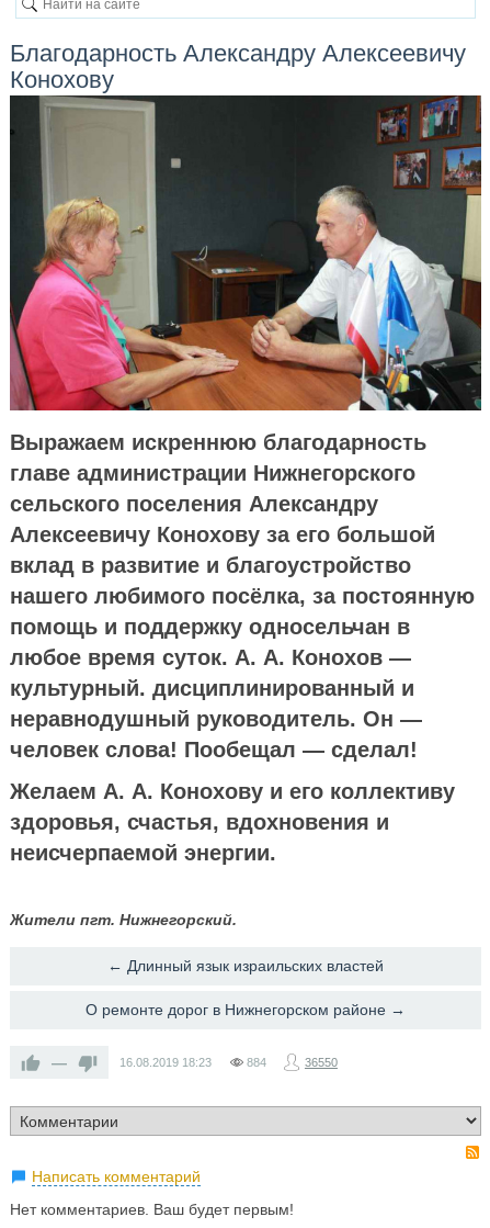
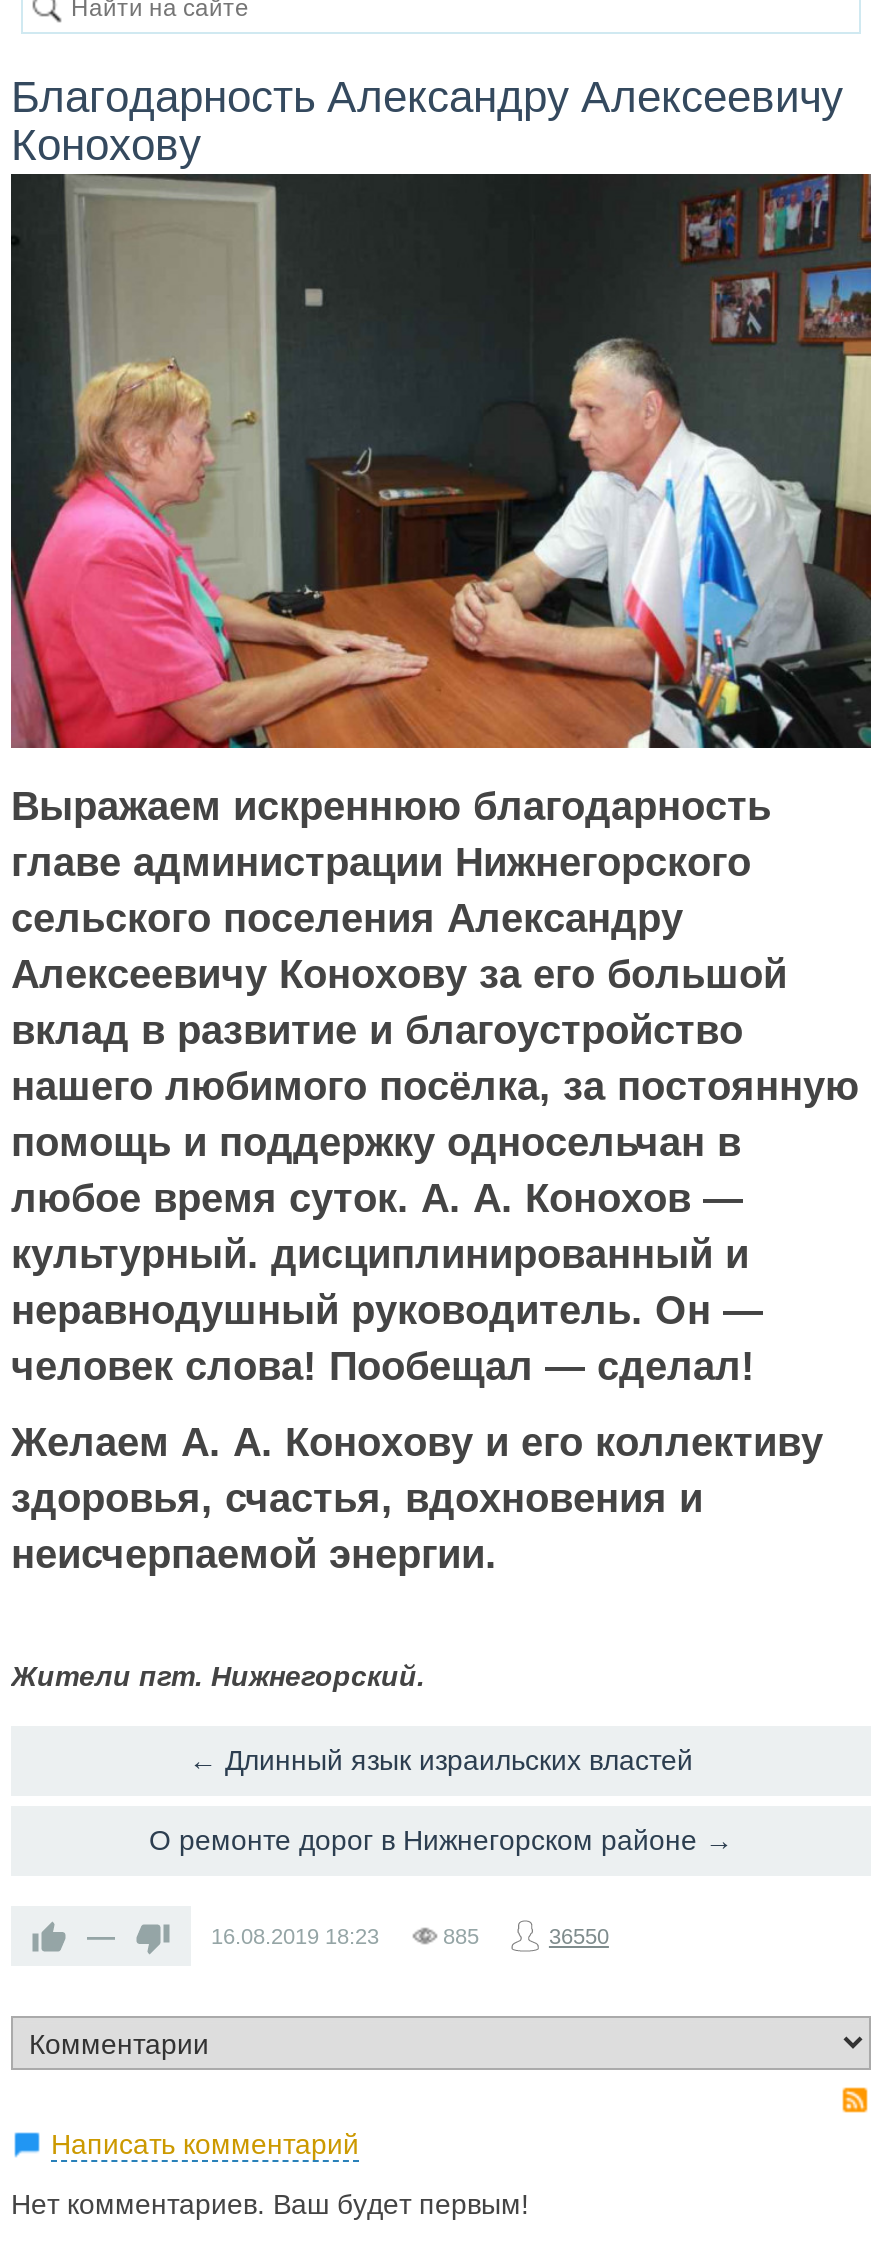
- 884
+ 885
